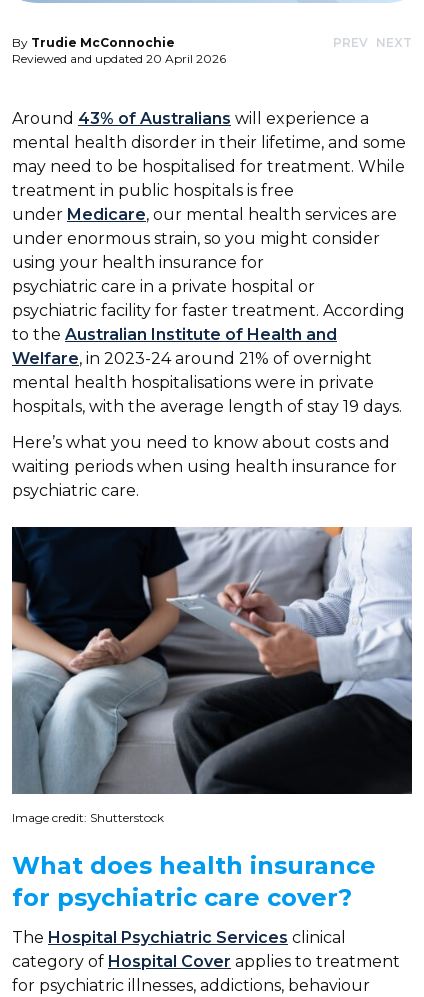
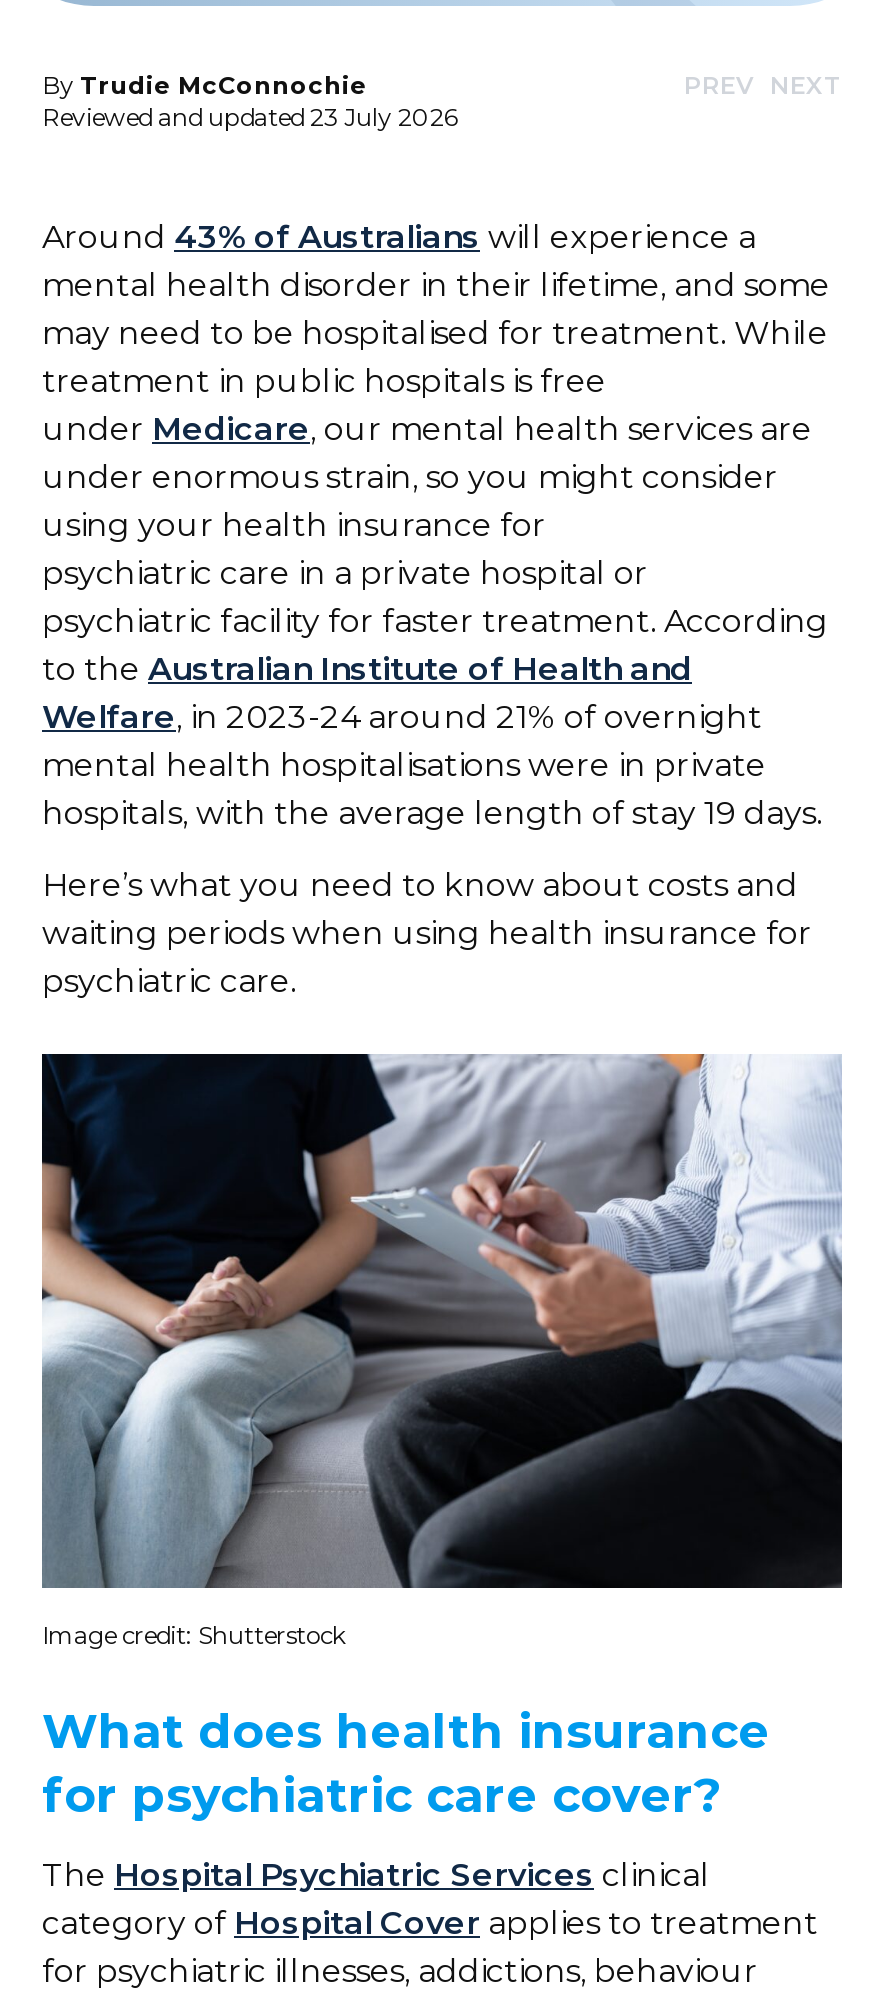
- Reviewed and updated 20 April 2026
+ Reviewed and updated 23 July 2026
